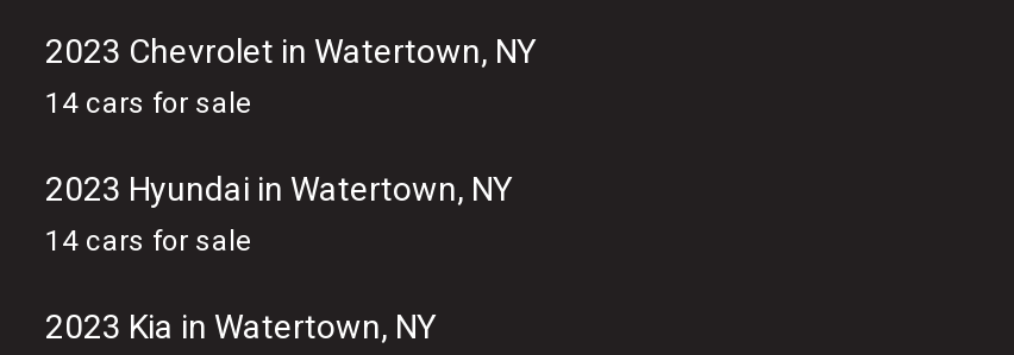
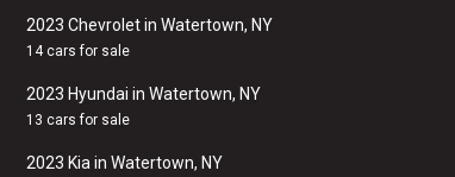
- 14 cars for sale
+ 13 cars for sale
